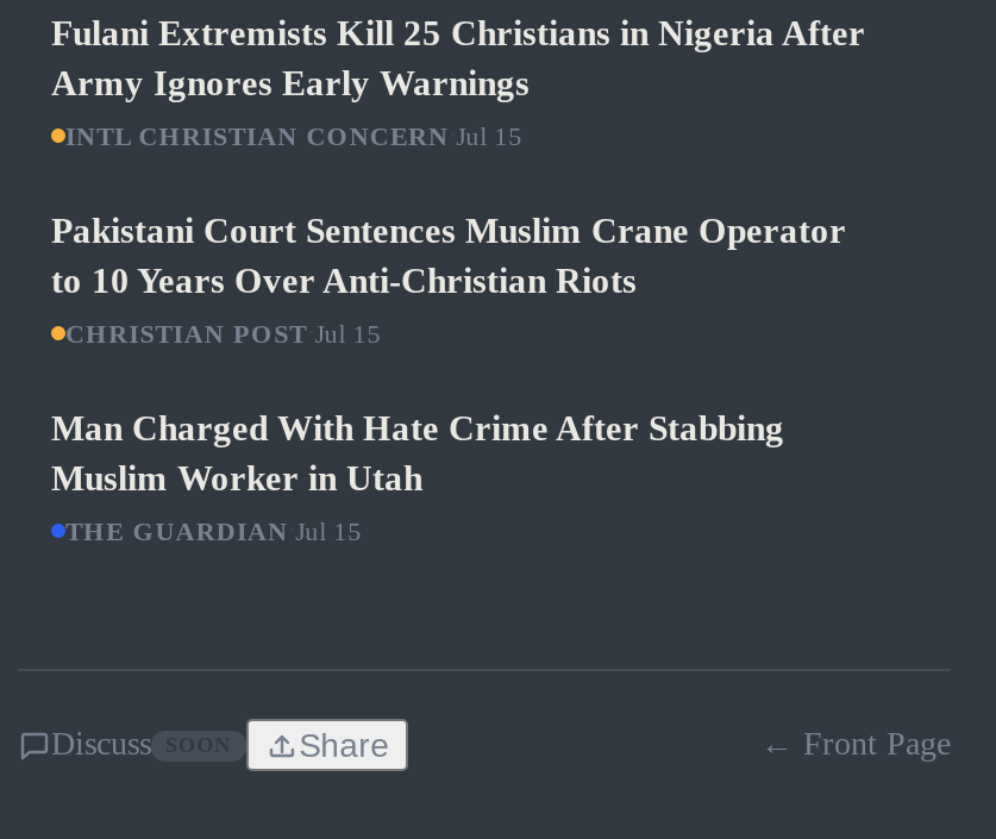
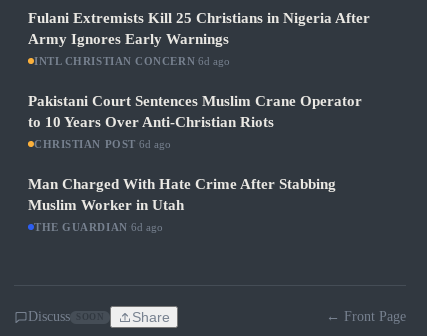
- INTL CHRISTIAN CONCERN · Jul 15
+ INTL CHRISTIAN CONCERN · 6d ago

- CHRISTIAN POST · Jul 15
+ CHRISTIAN POST · 6d ago

- THE GUARDIAN · Jul 15
+ THE GUARDIAN · 6d ago
